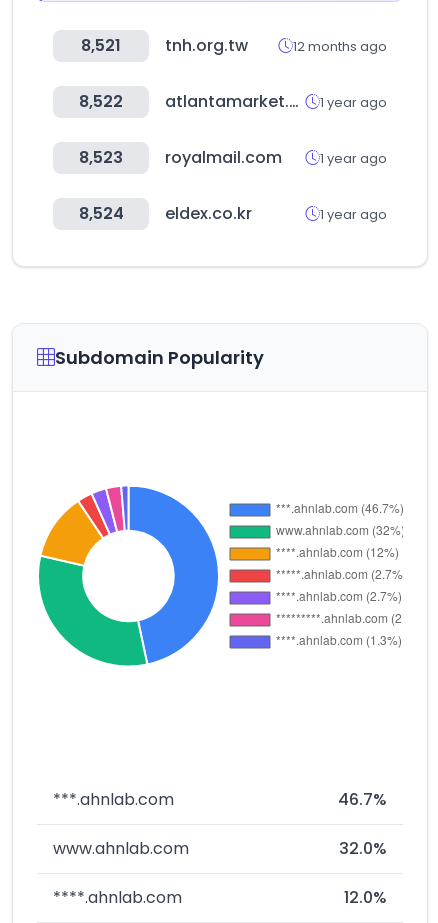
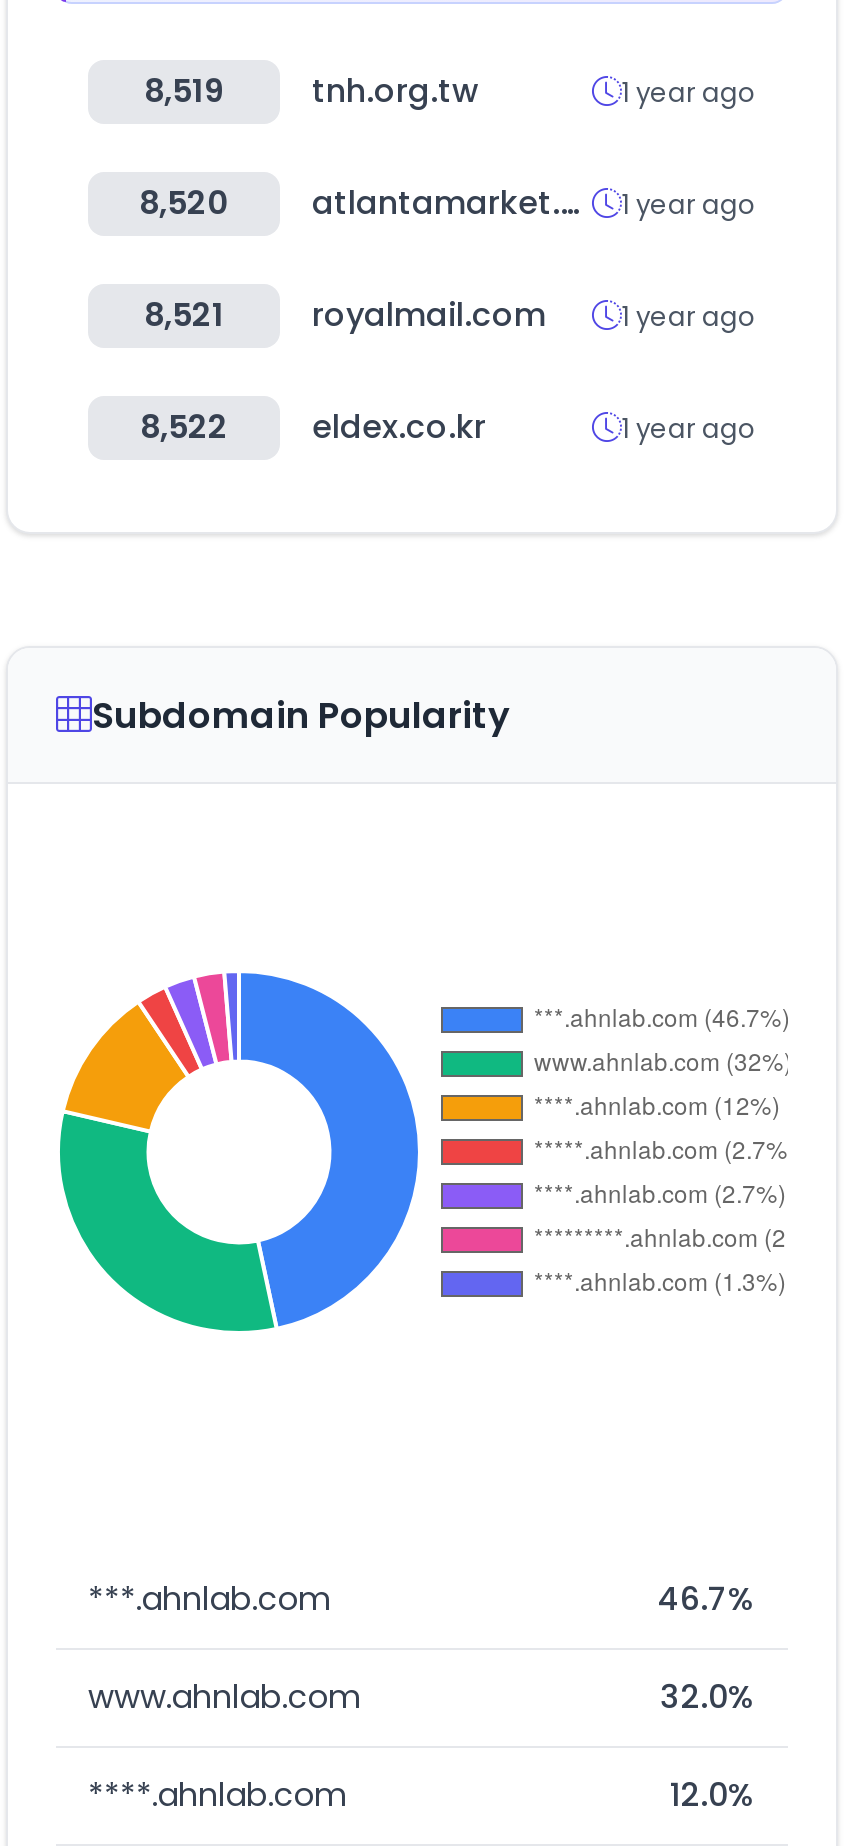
- 8,521 tnh.org.tw
+ 8,519 tnh.org.tw

- 12 months ago
+ 1 year ago

- 8,522
+ 8,520

- 8,523 royalmail.com 1 year ago
+ 8,521 royalmail.com 1 year ago

- 8,524 eldex.co.kr
+ 8,522 eldex.co.kr
